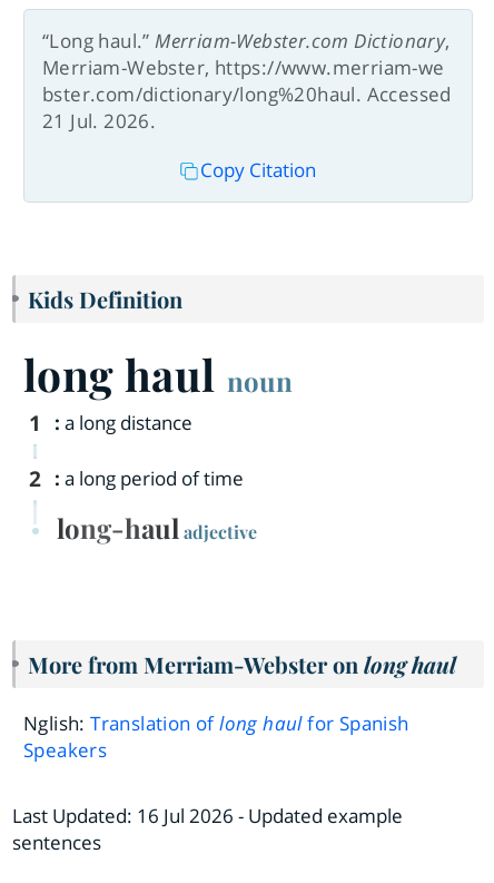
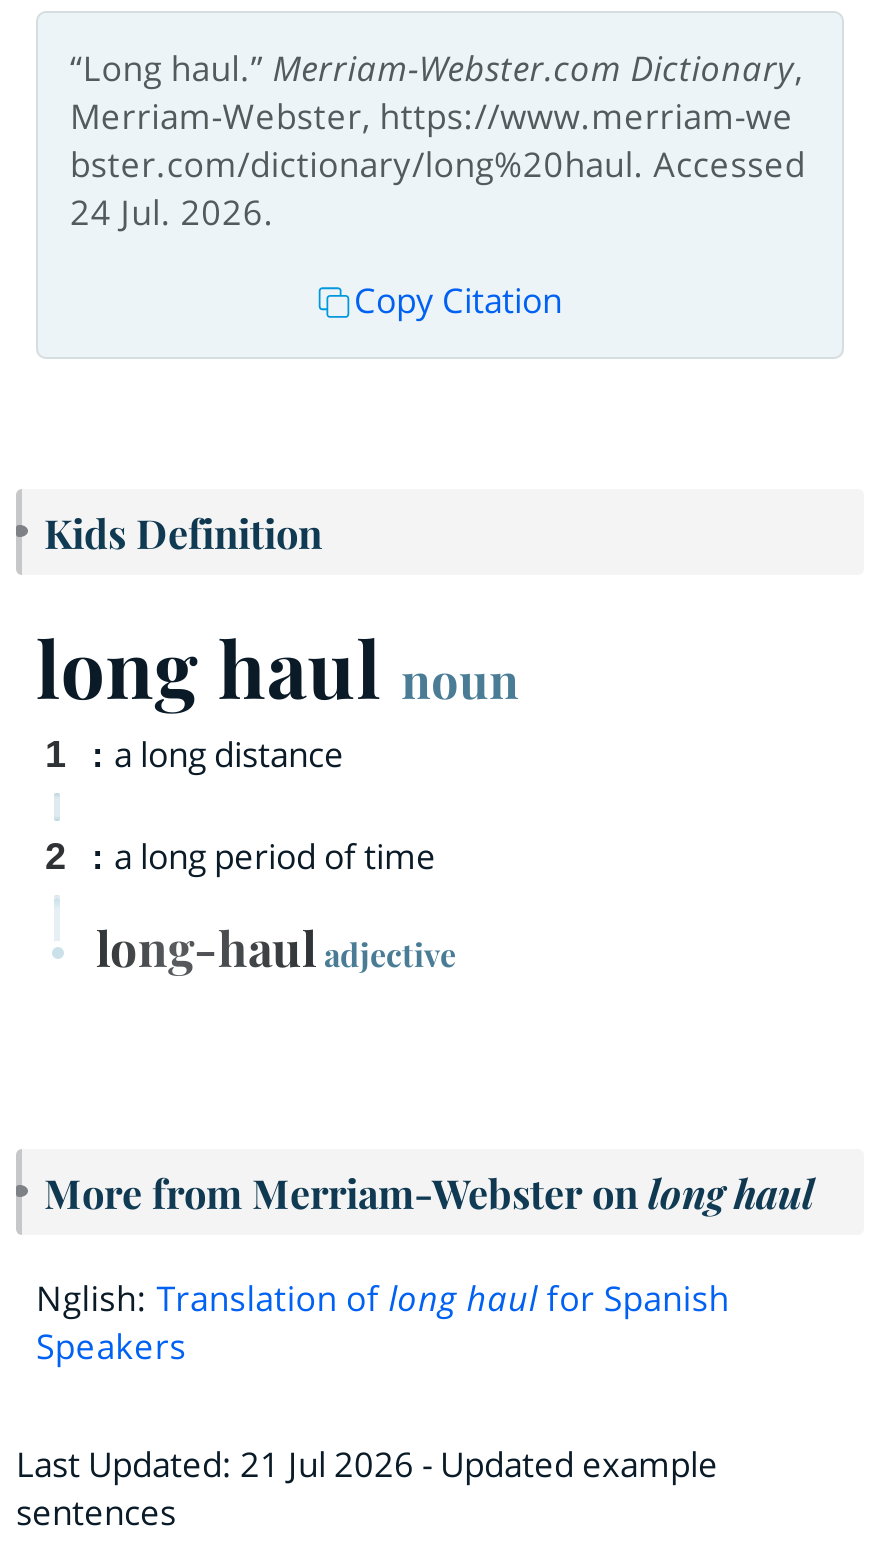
- 21 Jul. 2026.
+ 24 Jul. 2026.

- Last Updated: 16 Jul 2026 - Updated example
+ Last Updated: 21 Jul 2026 - Updated example
